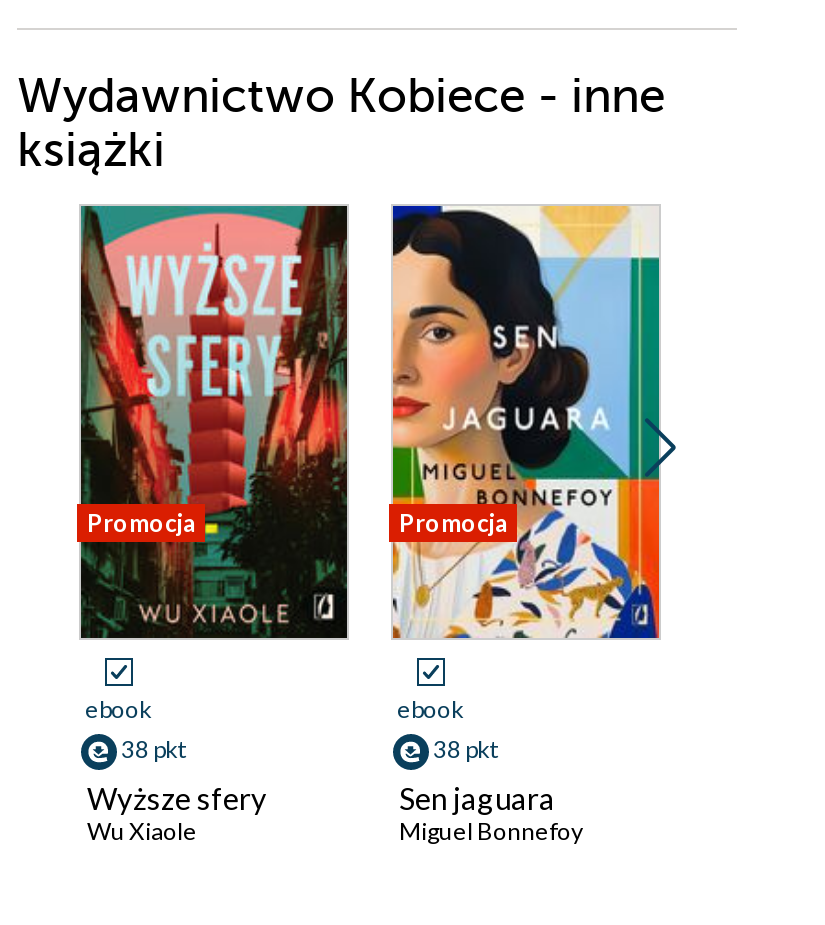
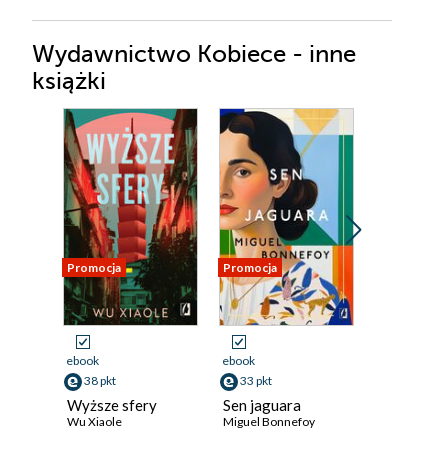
- 38 pkt
+ 33 pkt
